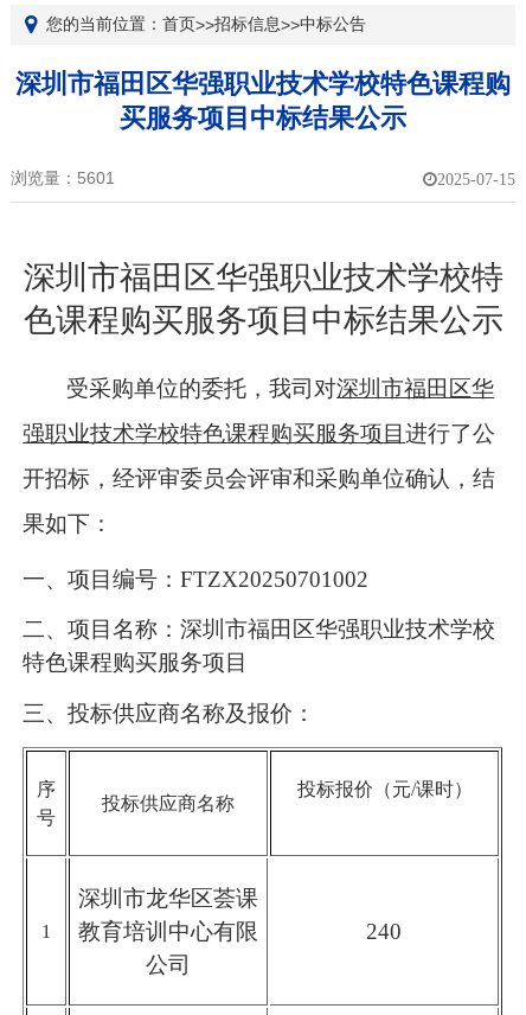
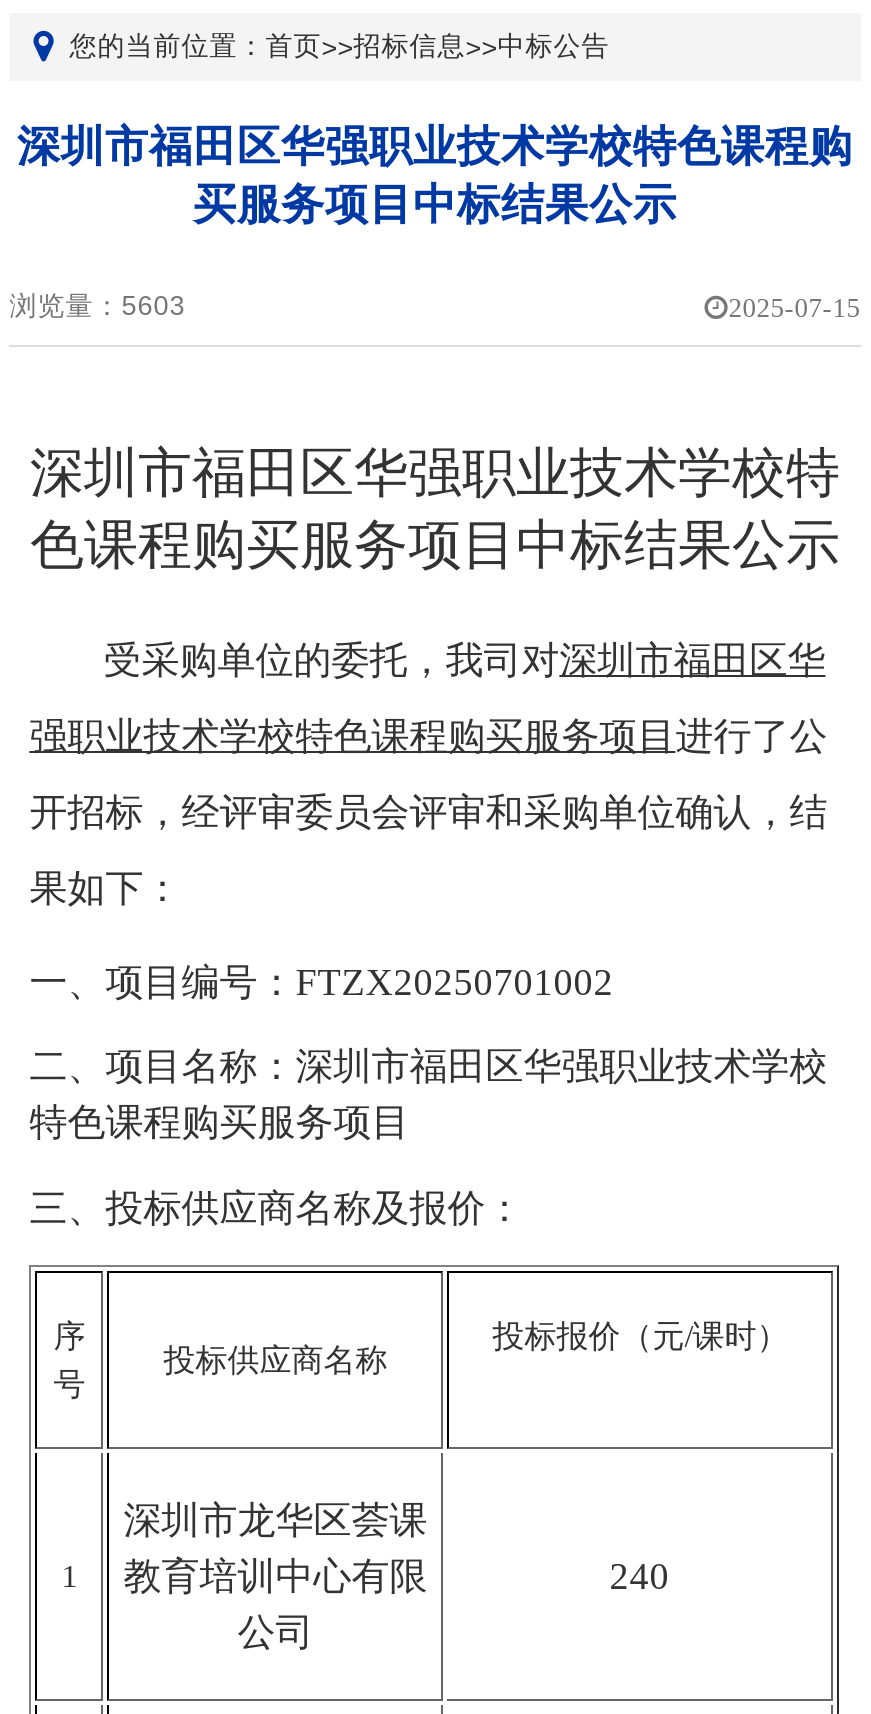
- 浏览量：5601
+ 浏览量：5603
